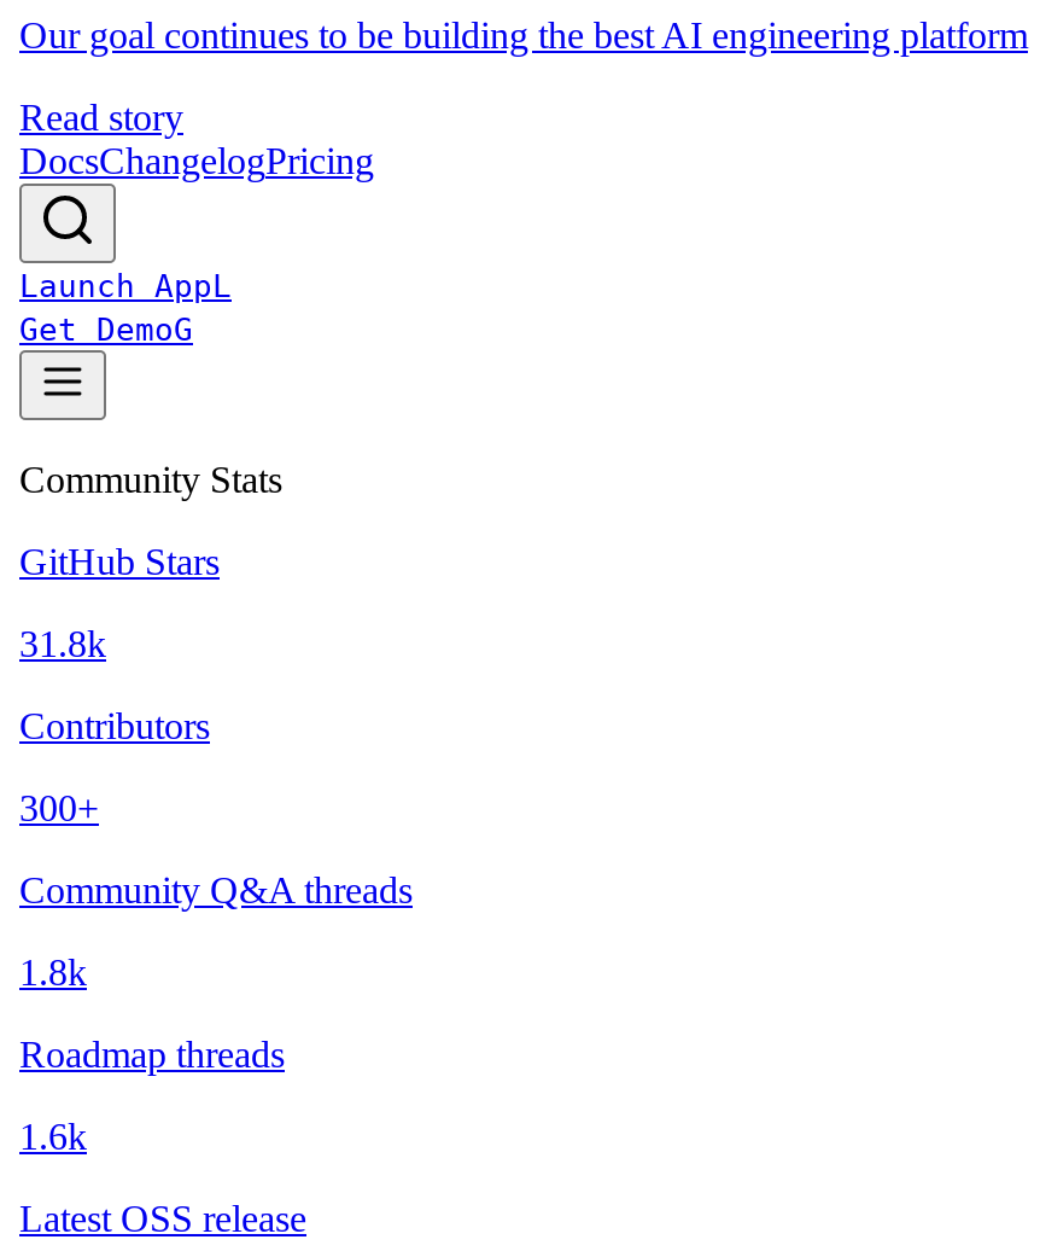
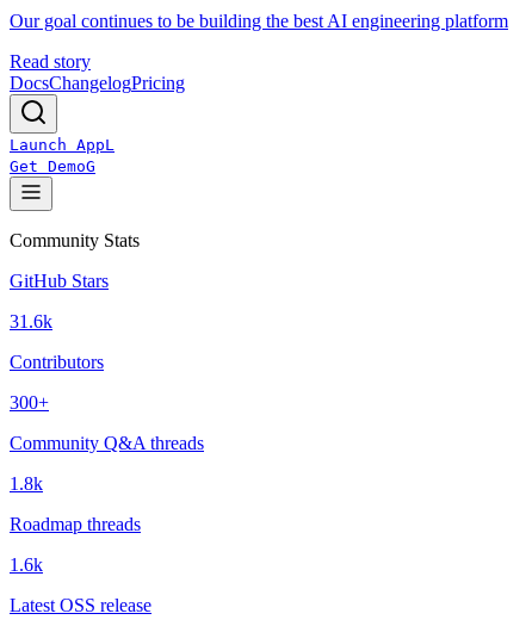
- 31.8k
+ 31.6k
